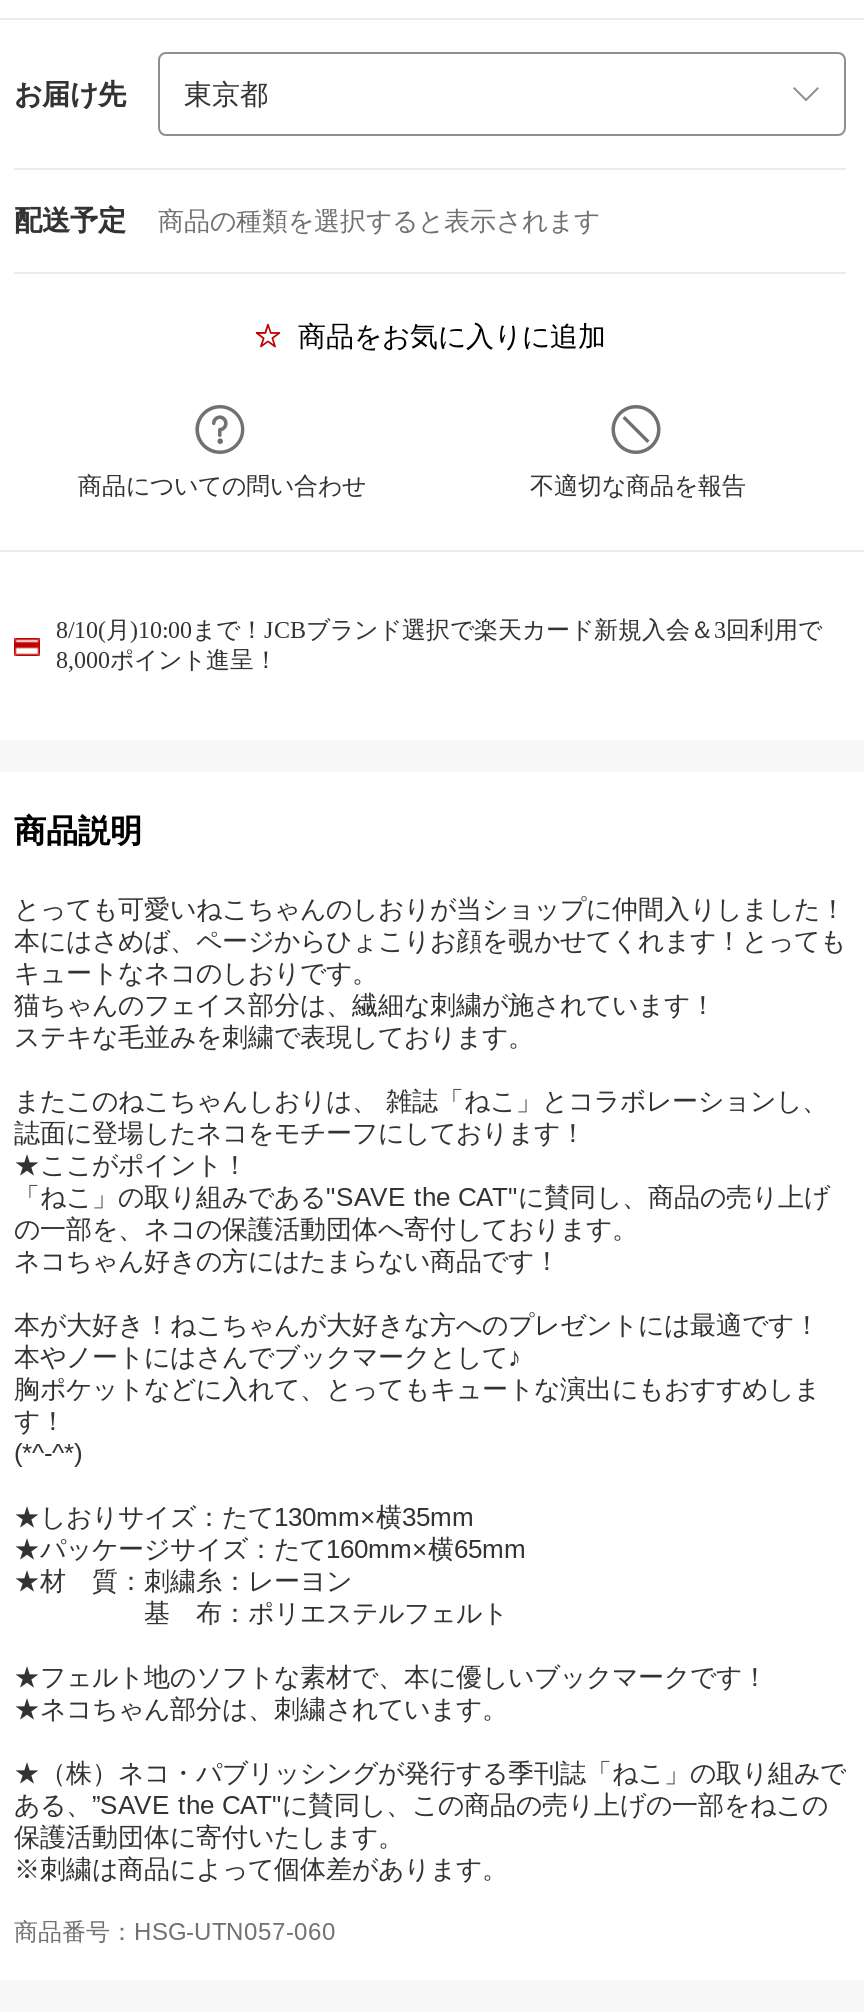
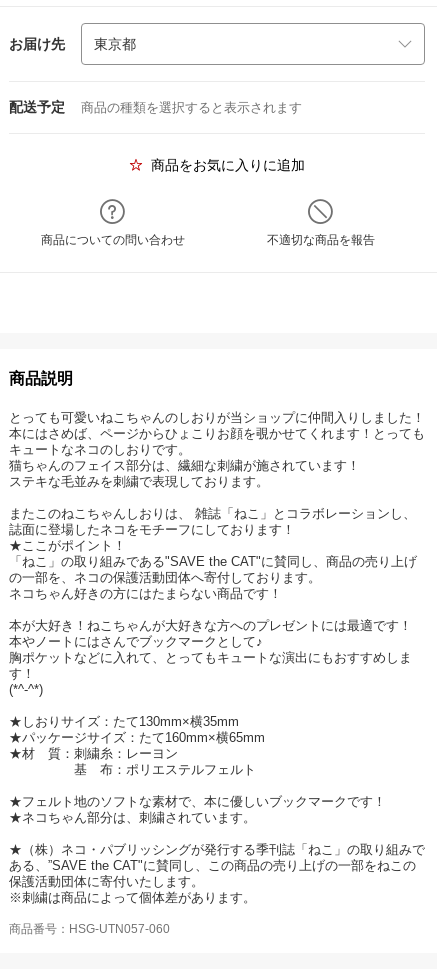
- 8/10(月)10:00まで！JCBブランド選択で楽天カード新規入会＆3回利用で
- 8,000ポイント進呈！
